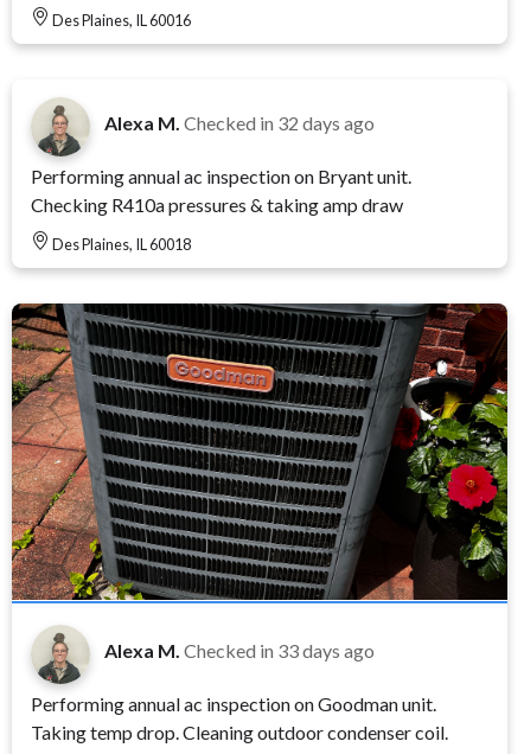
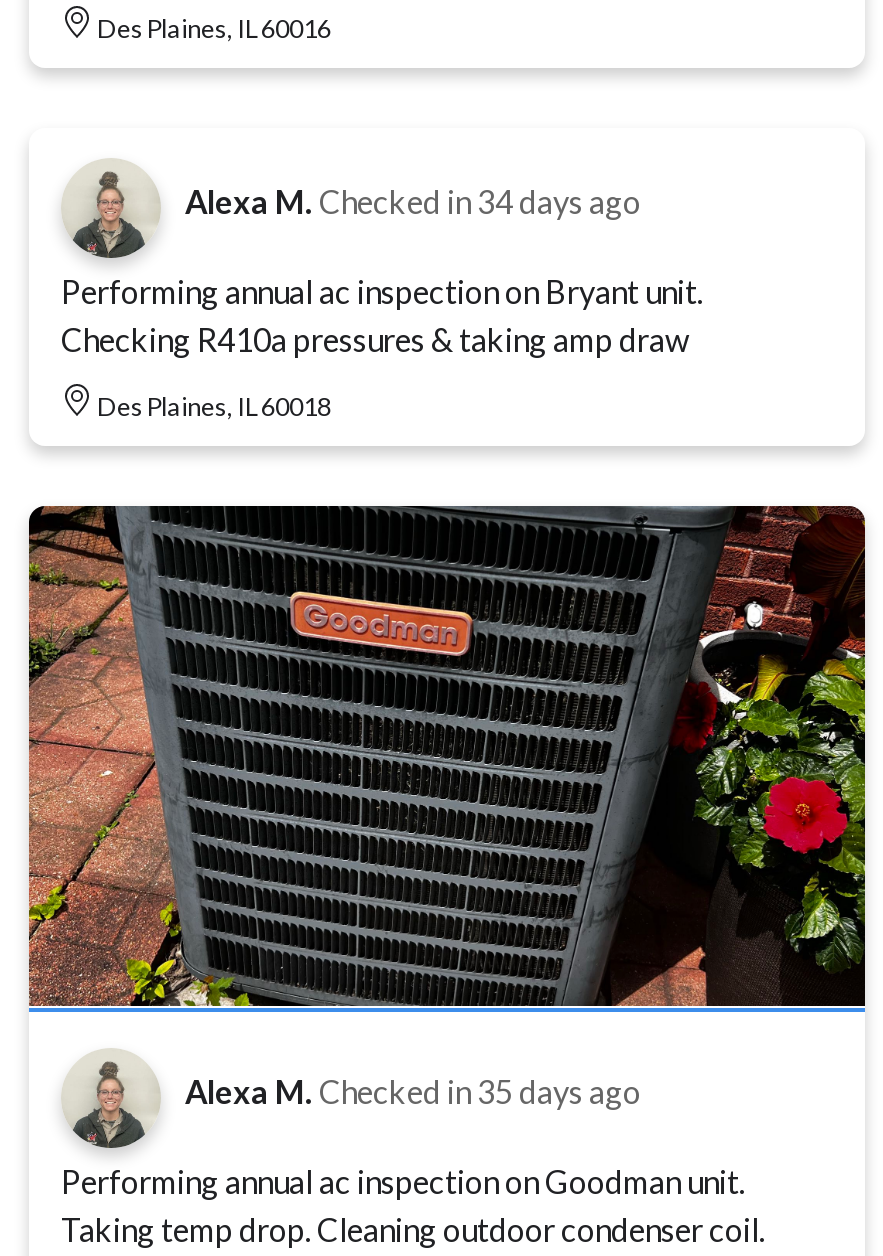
- Alexa M. Checked in 32 days ago
+ Alexa M. Checked in 34 days ago

- Alexa M. Checked in 33 days ago
+ Alexa M. Checked in 35 days ago
